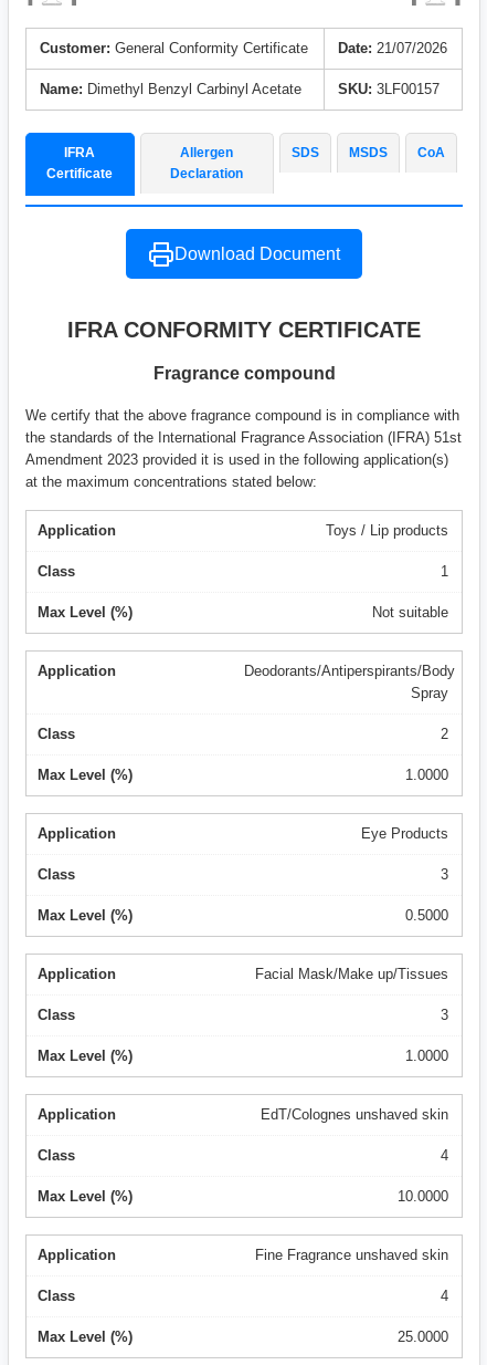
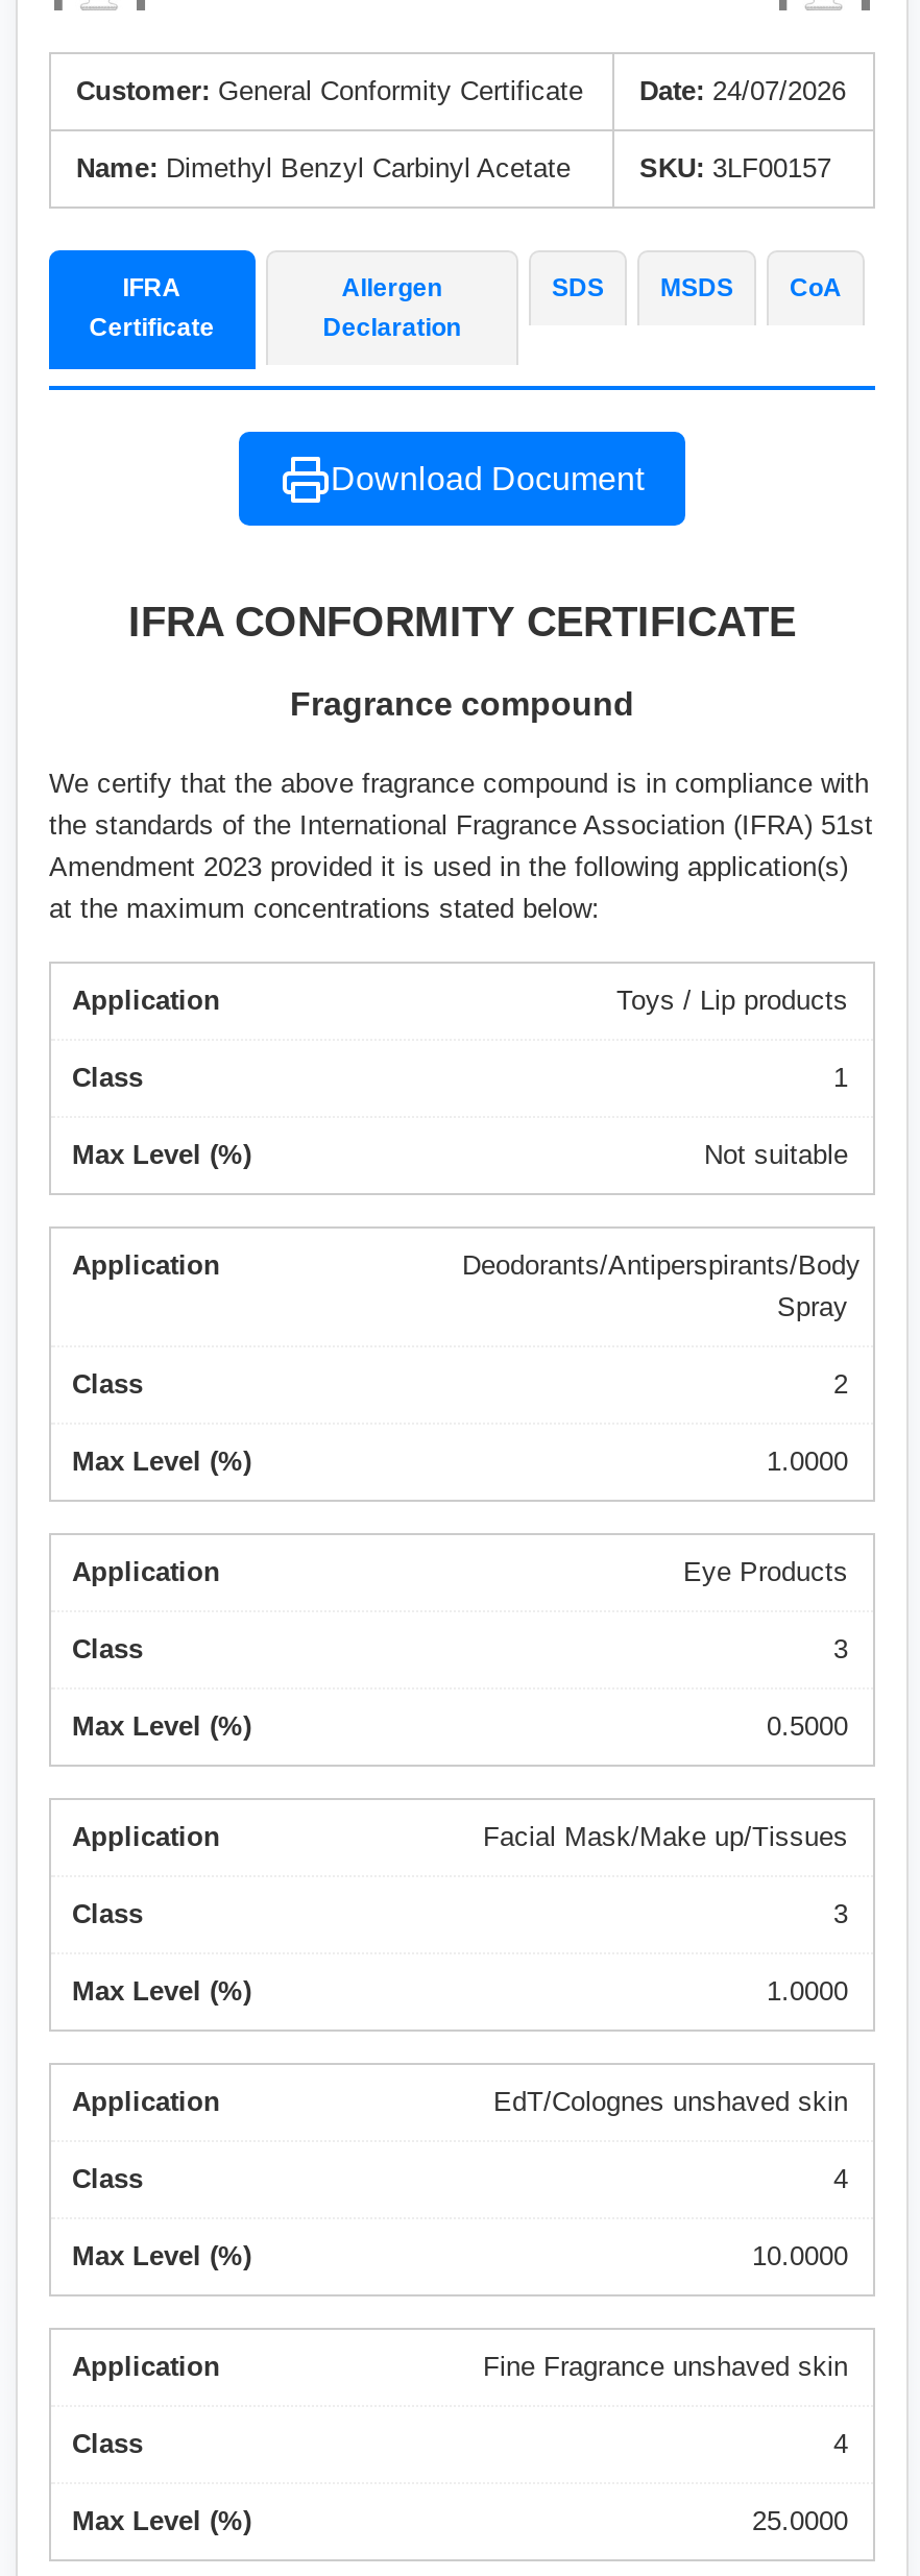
- Customer: General Conformity Certificate Date: 21/07/2026
+ Customer: General Conformity Certificate Date: 24/07/2026
